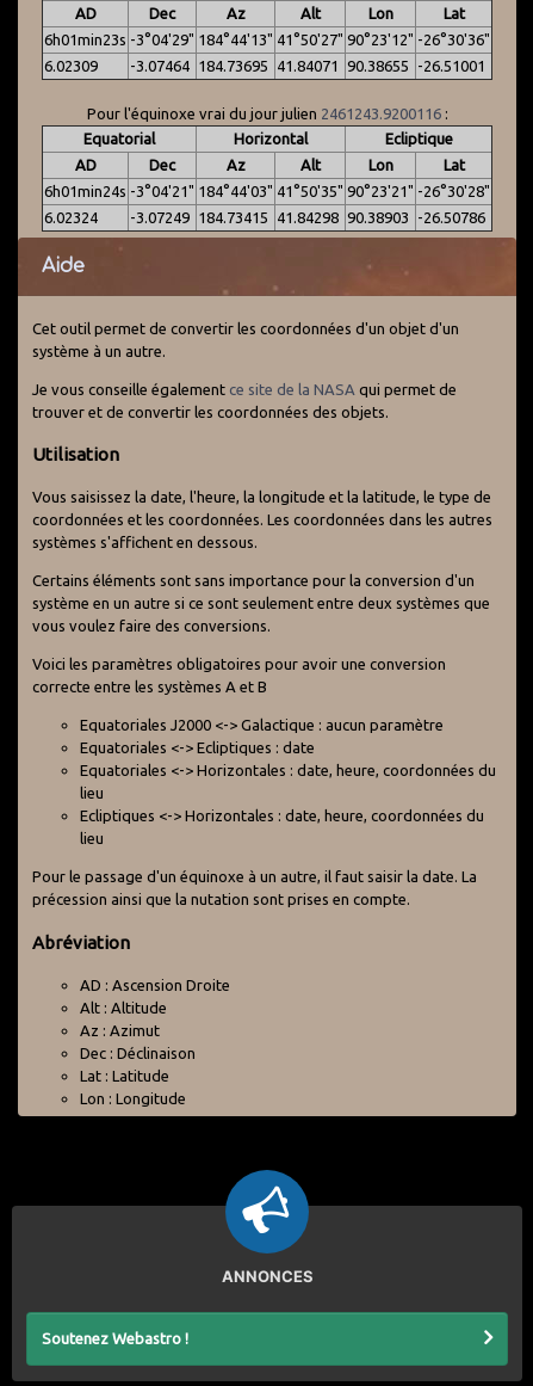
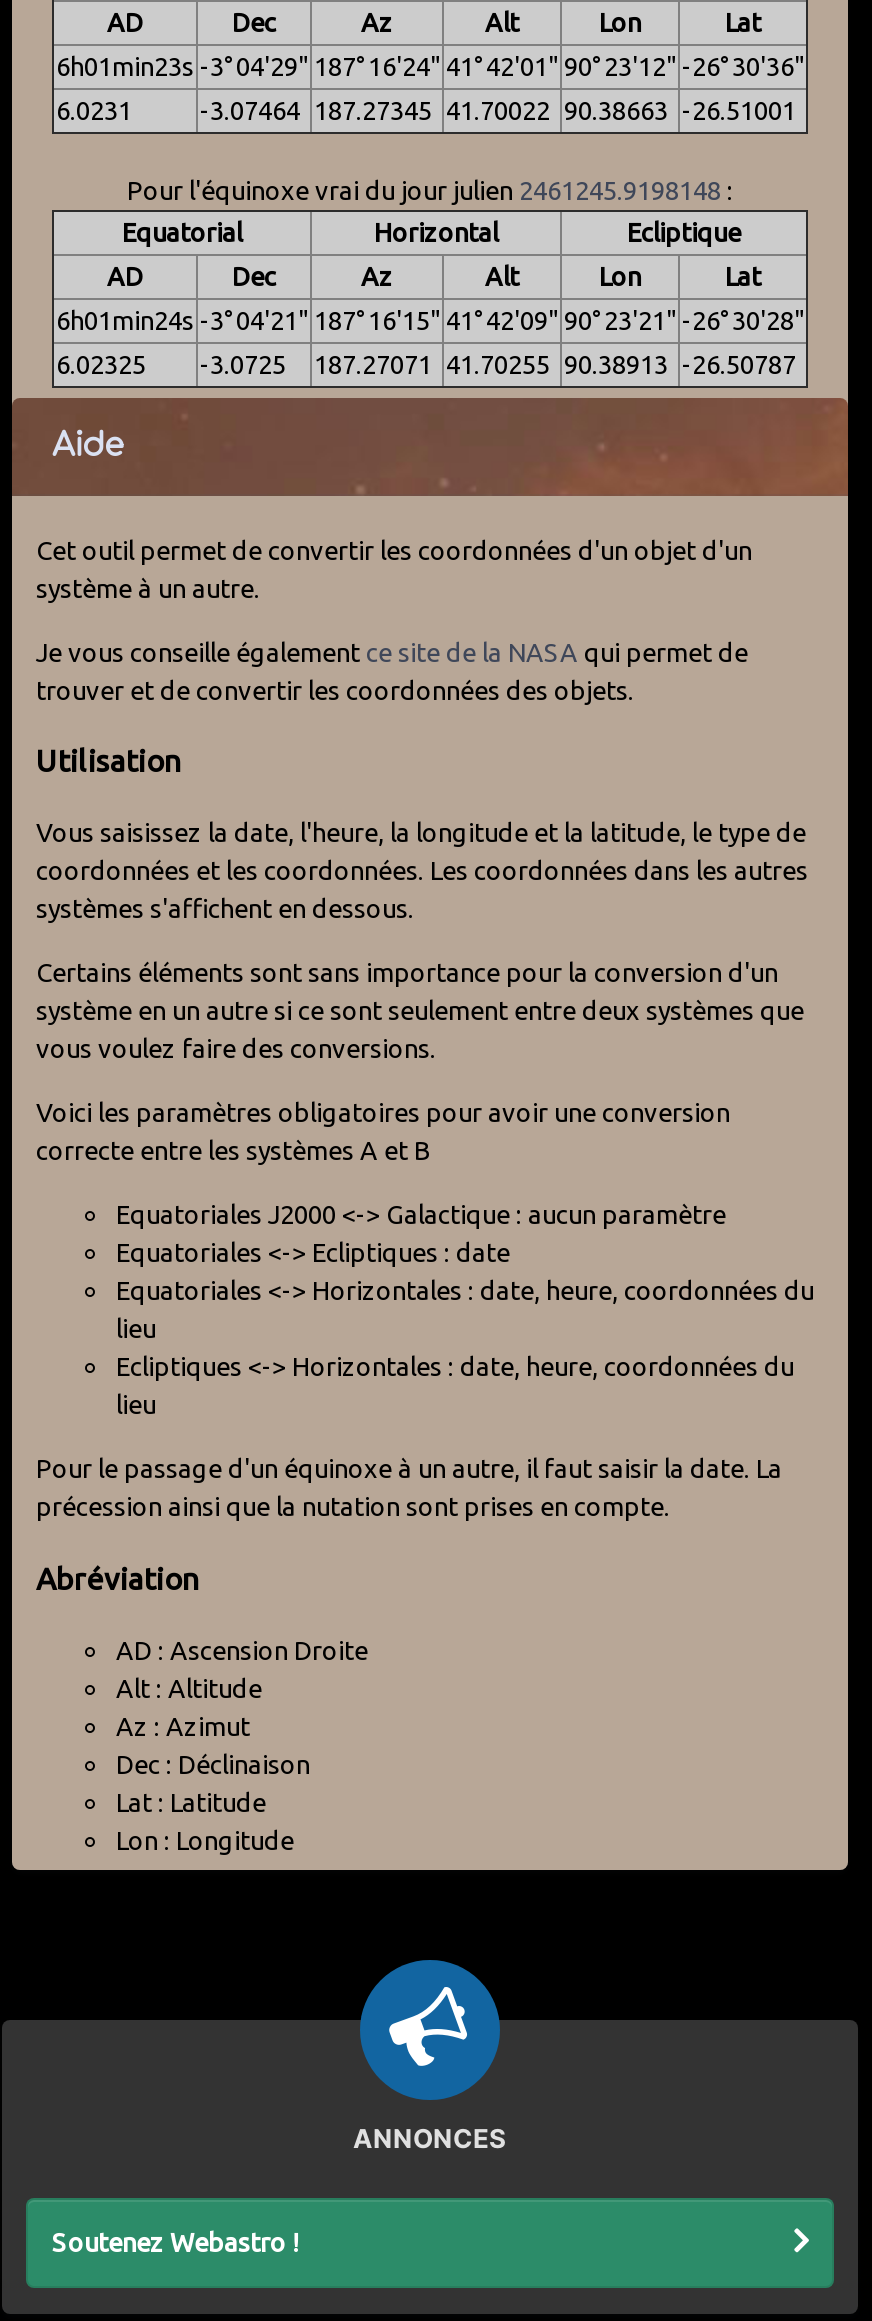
- 6h01min23s -3°04'29" 184°44'13" 41°50'27" 90°23'12" -26°30'36"
+ 6h01min23s -3°04'29" 187°16'24" 41°42'01" 90°23'12" -26°30'36"

- 6.02309
+ 6.0231

- -3.07464 184.73695 41.84071 90.38655 -26.51001
+ -3.07464 187.27345 41.70022 90.38663 -26.51001

- Pour l'équinoxe vrai du jour julien 2461243.9200116:
+ Pour l'équinoxe vrai du jour julien 2461245.9198148:

- 6h01min24s -3°04'21" 184°44'03" 41°50'35" 90°23'21" -26°30'28"
+ 6h01min24s -3°04'21" 187°16'15" 41°42'09" 90°23'21" -26°30'28"

- 6.02324
- -3.07249 184.73415 41.84298 90.38903 -26.50786
+ 6.02325
+ -3.0725
+ 187.27071 41.70255 90.38913 -26.50787
